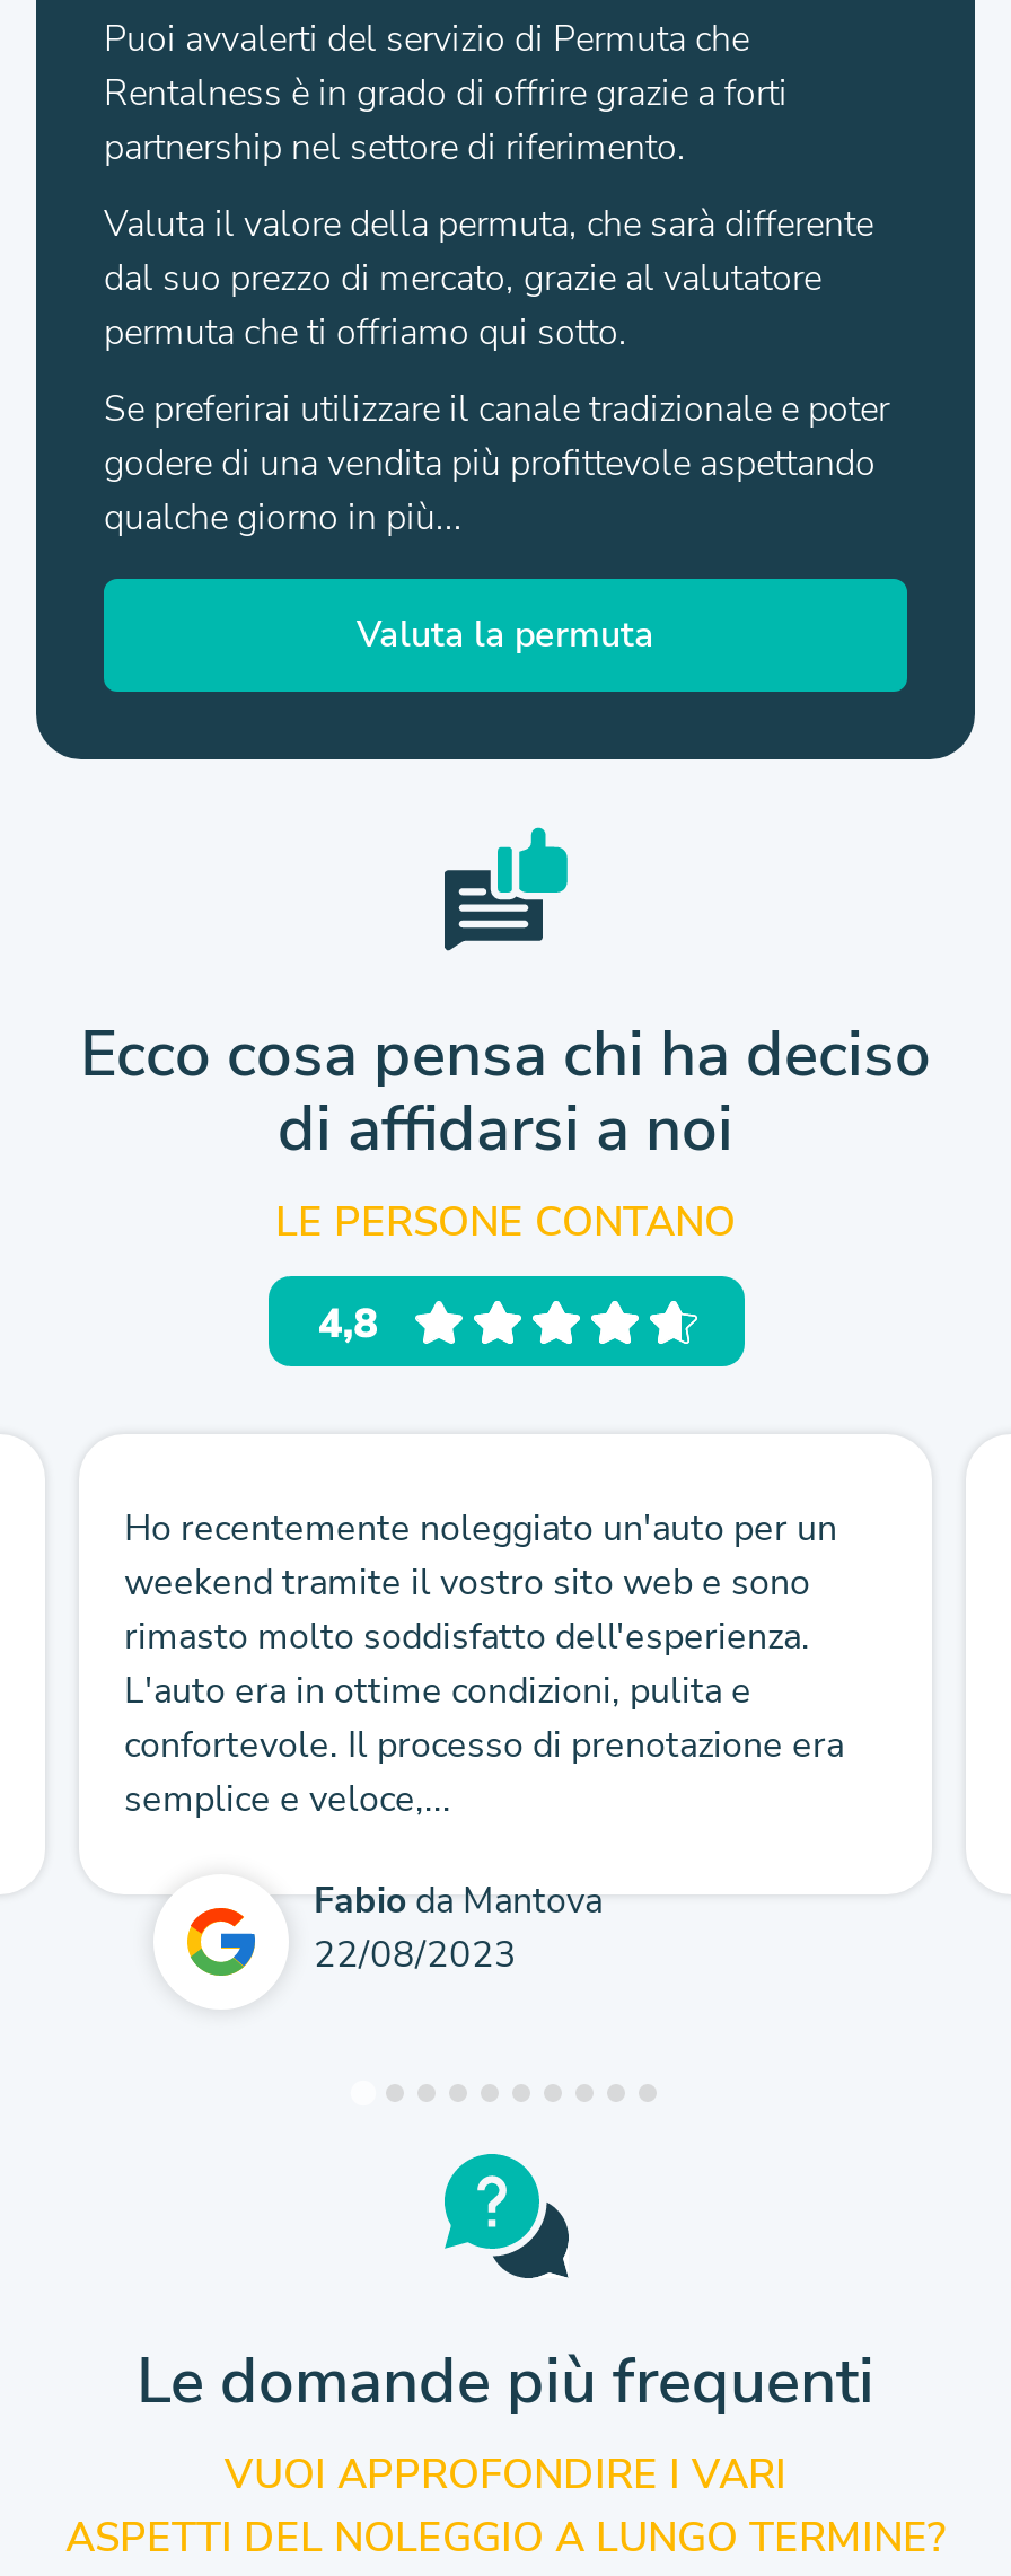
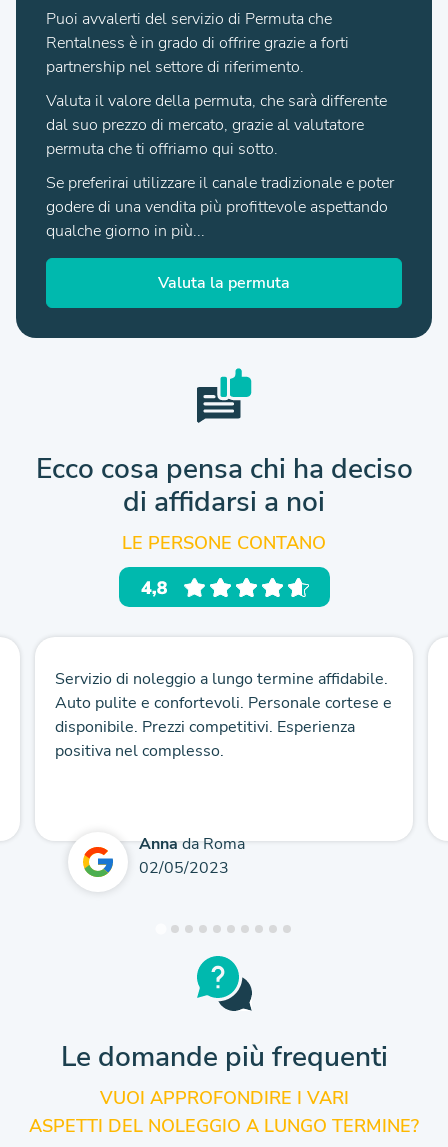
- Ho recentemente noleggiato un'auto per un
- weekend tramite il vostro sito web e sono
- rimasto molto soddisfatto dell'esperienza.
- L'auto era in ottime condizioni, pulita e
- confortevole. Il processo di prenotazione era
- semplice e veloce,...
+ Servizio di noleggio a lungo termine affidabile.
+ Auto pulite e confortevoli. Personale cortese e
+ disponibile. Prezzi competitivi. Esperienza
+ positiva nel complesso.

- Fabio da Mantova
- 22/08/2023
+ Anna da Roma
+ 02/05/2023
